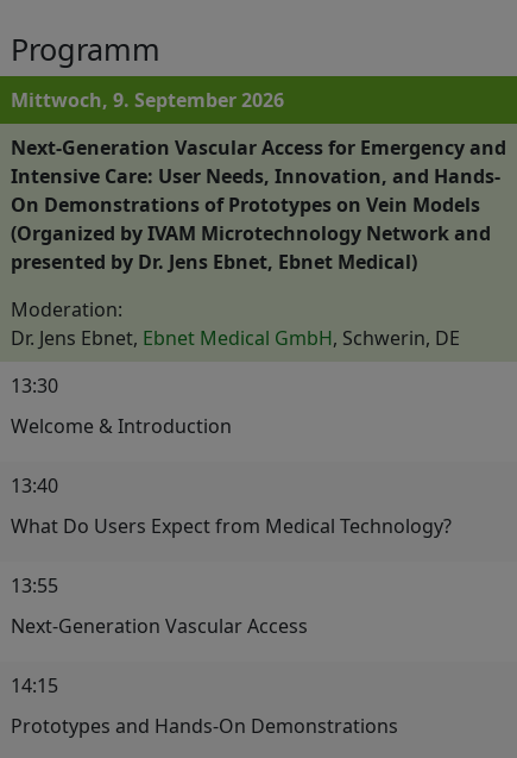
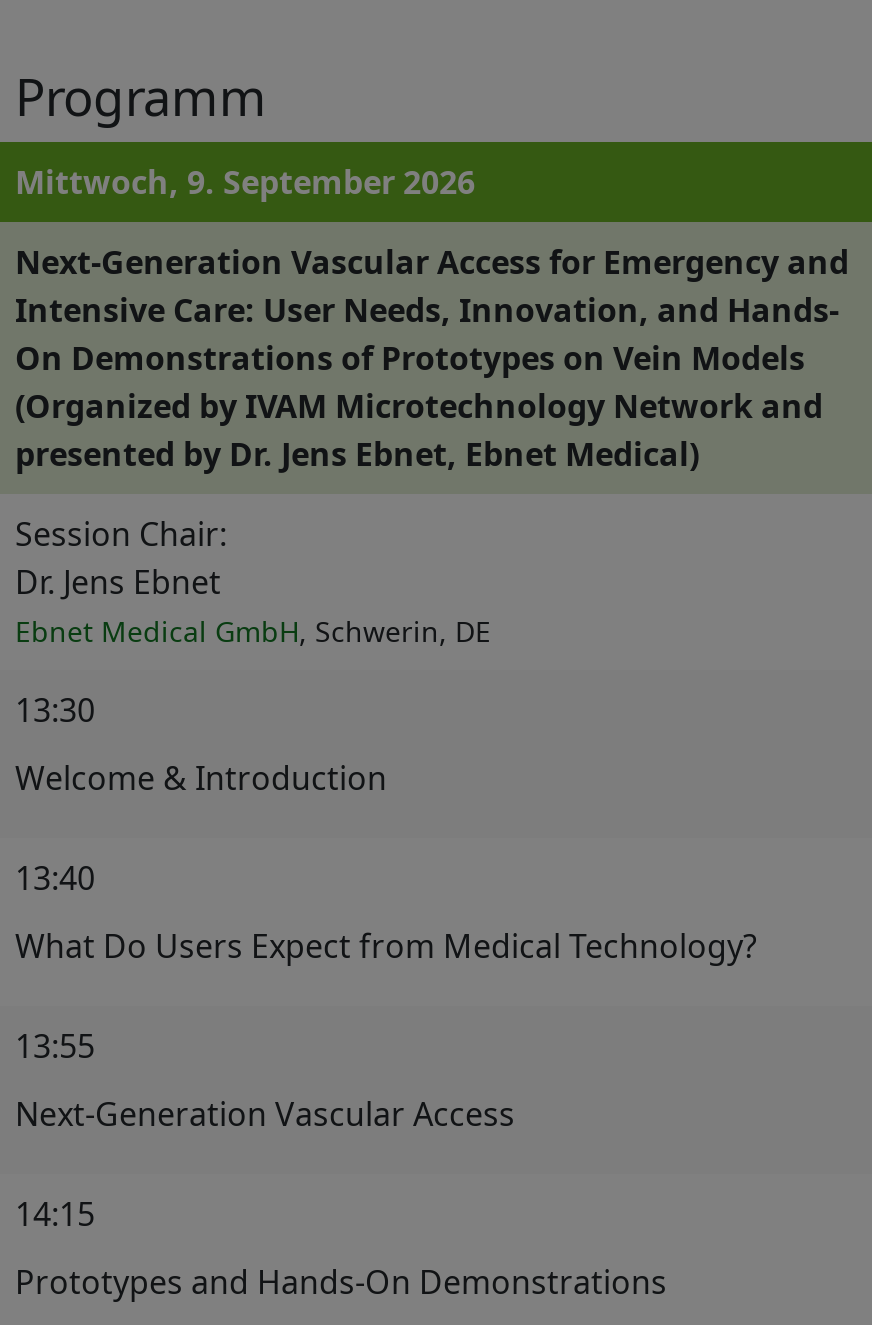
- Moderation:
- Dr. Jens Ebnet, Ebnet Medical GmbH, Schwerin, DE
+ Session Chair:
+ Dr. Jens Ebnet
+ Ebnet Medical GmbH, Schwerin, DE
